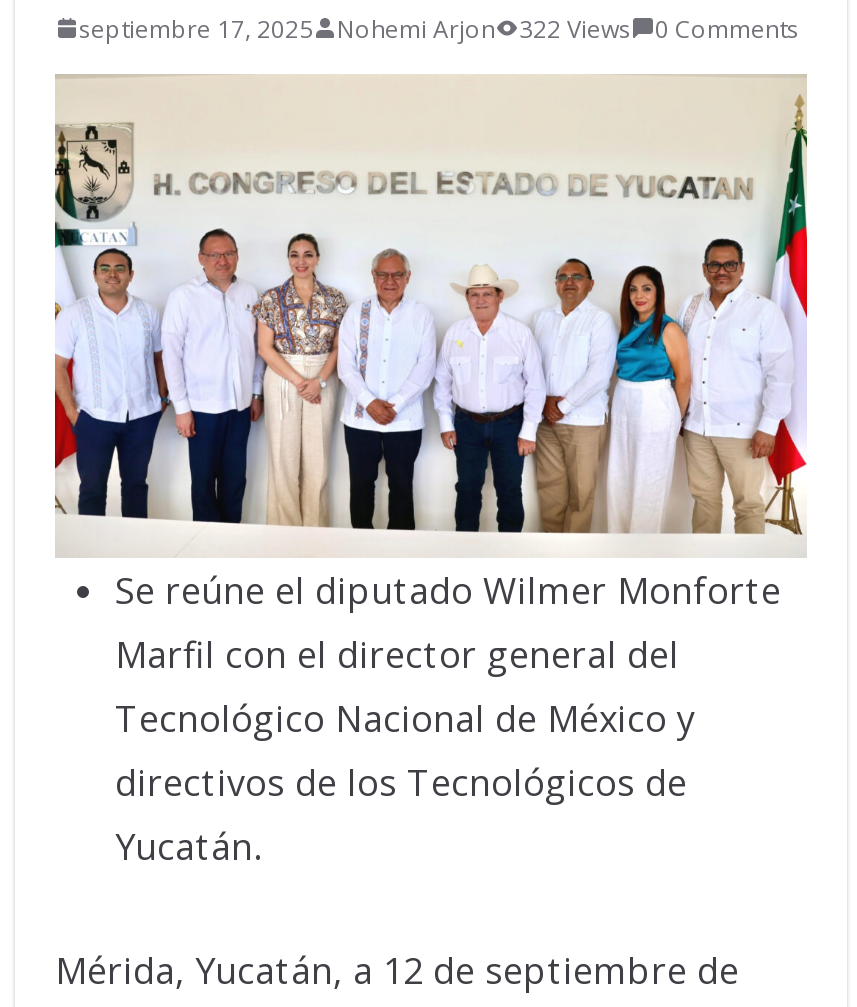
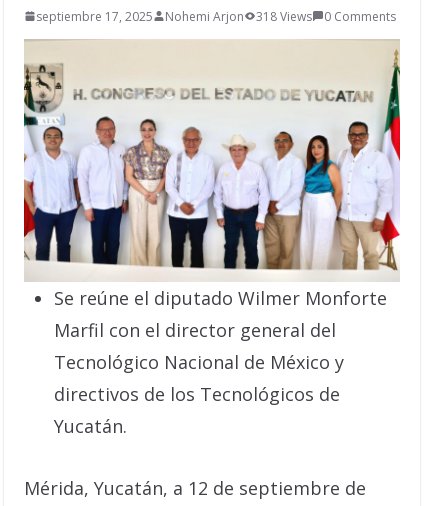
- septiembre 17, 2025 Nohemi Arjon 322 Views 0 Comments
+ septiembre 17, 2025 Nohemi Arjon 318 Views 0 Comments
